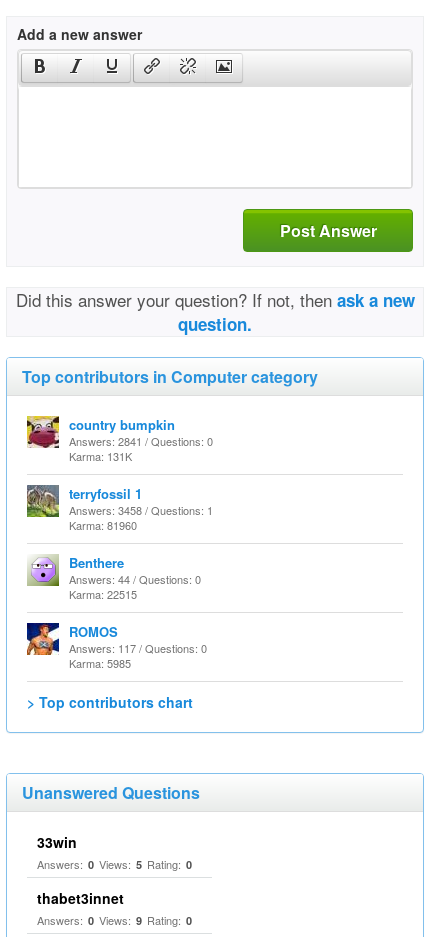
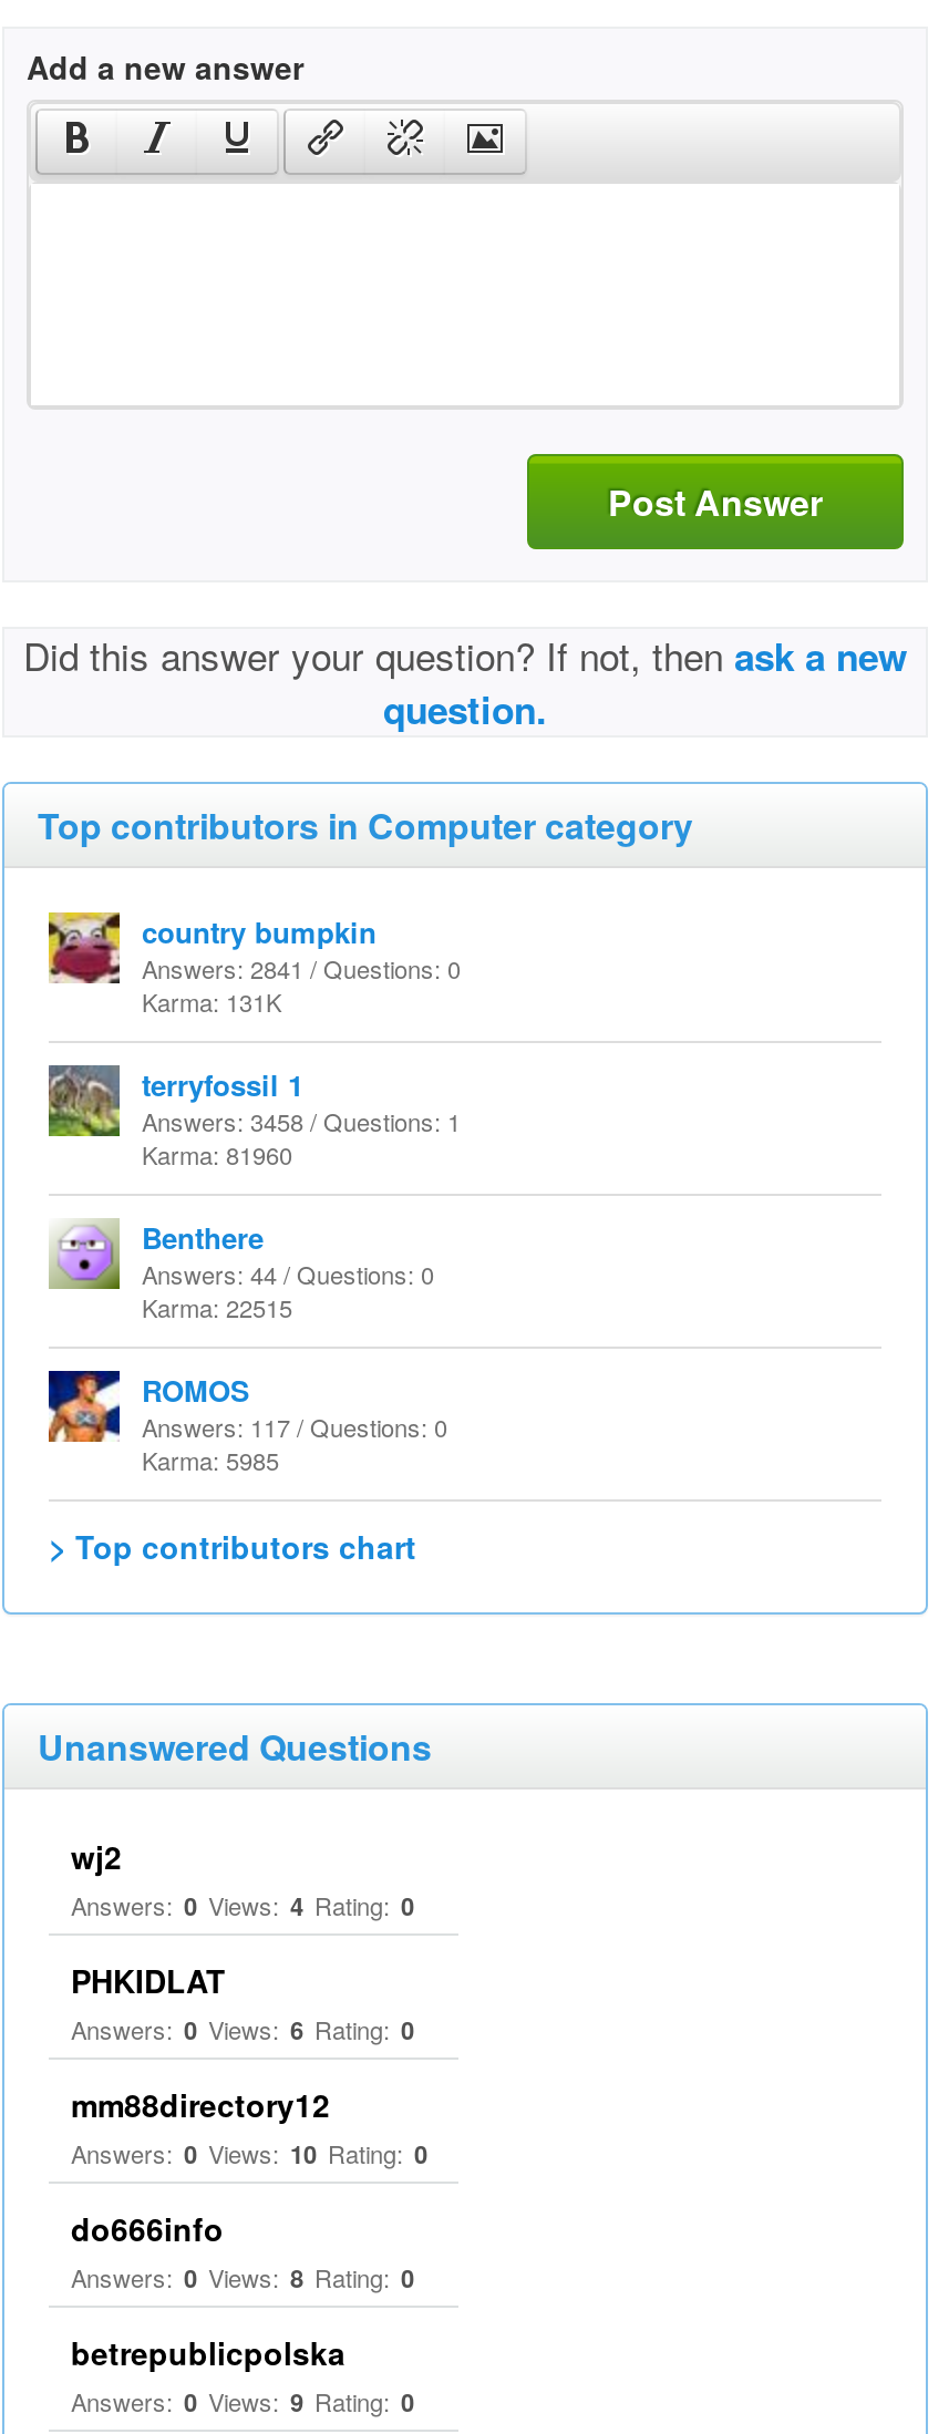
- 33win
- Answers: 0 Views: 5 Rating: 0
- thabet3innet
+ wj2
+ Answers: 0 Views: 4 Rating: 0
+ PHKIDLAT
+ Answers: 0 Views: 6 Rating: 0
+ mm88directory12
+ Answers: 0 Views: 10 Rating: 0
+ do666info
+ Answers: 0 Views: 8 Rating: 0
+ betrepublicpolska
